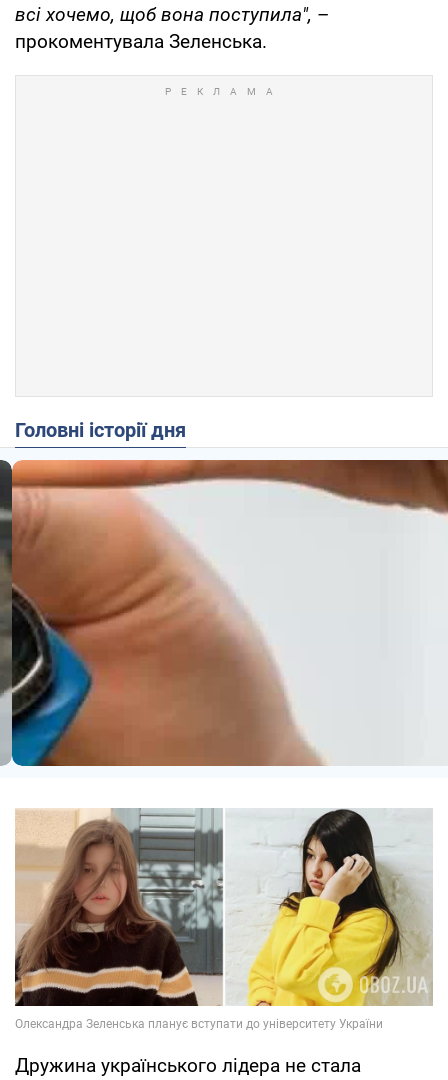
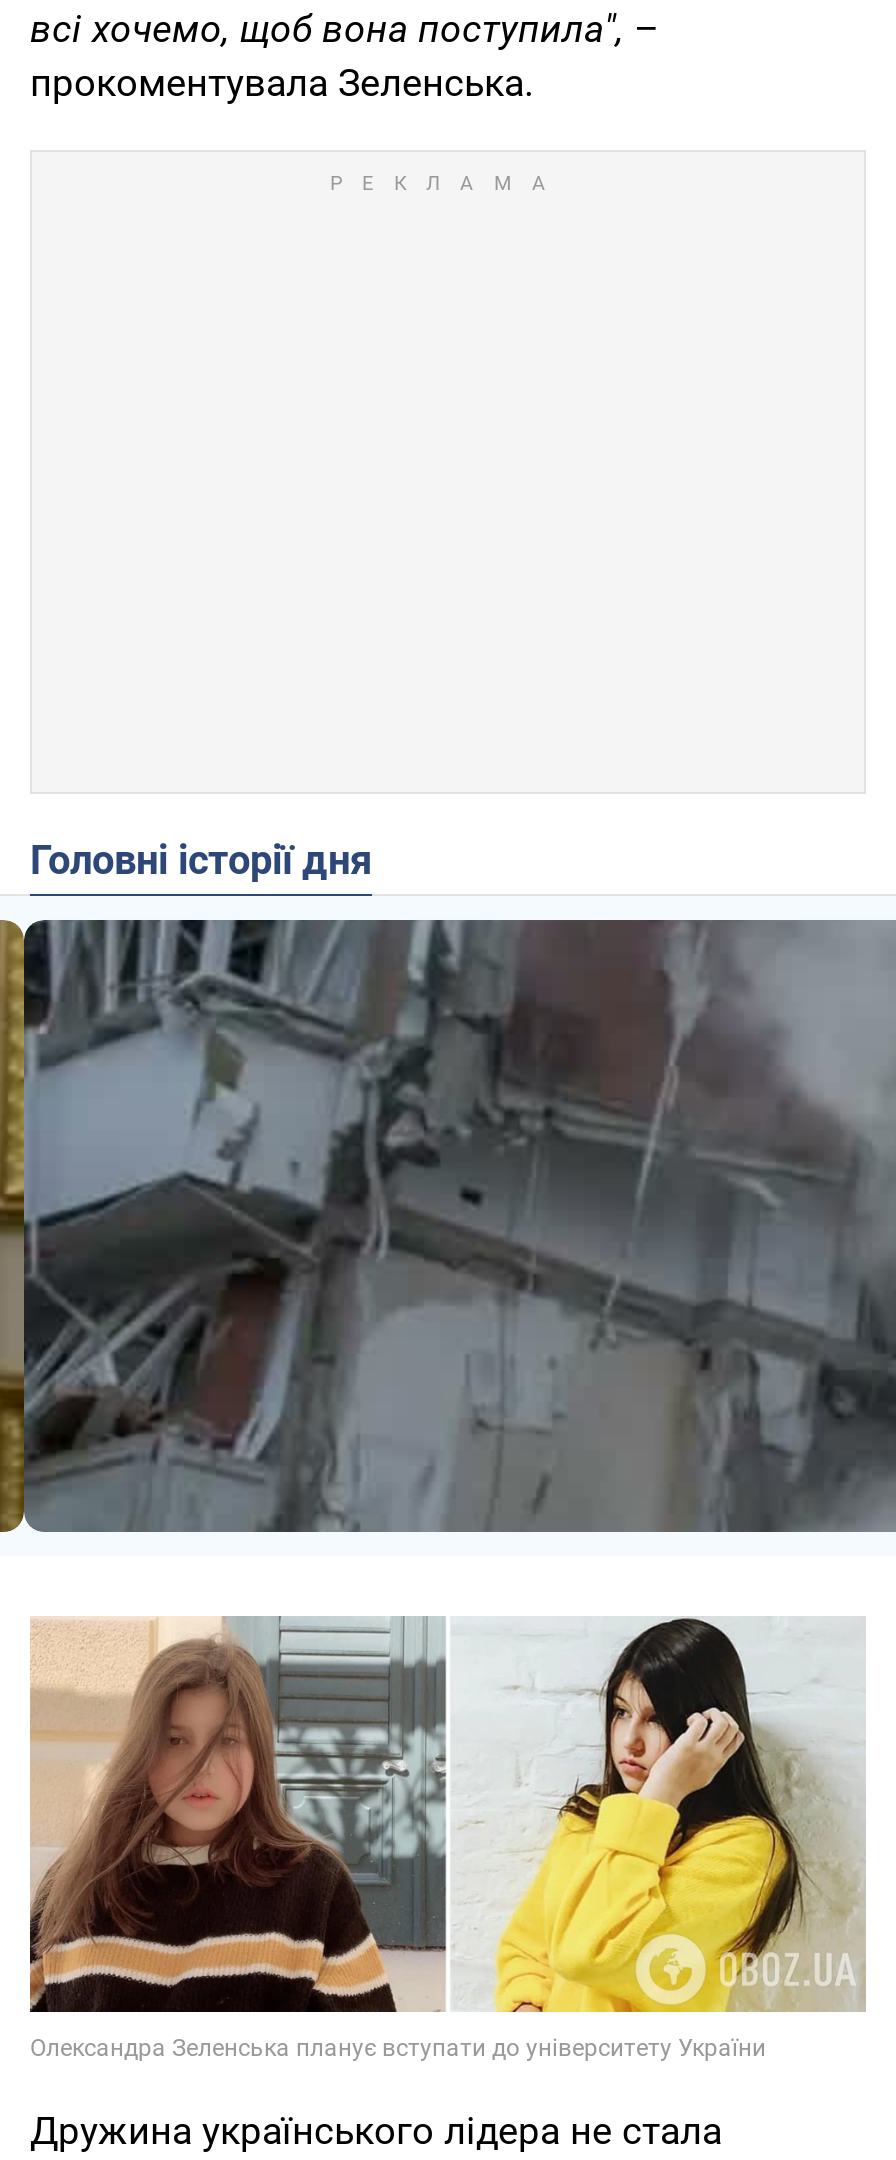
- [image]
+ [image]
